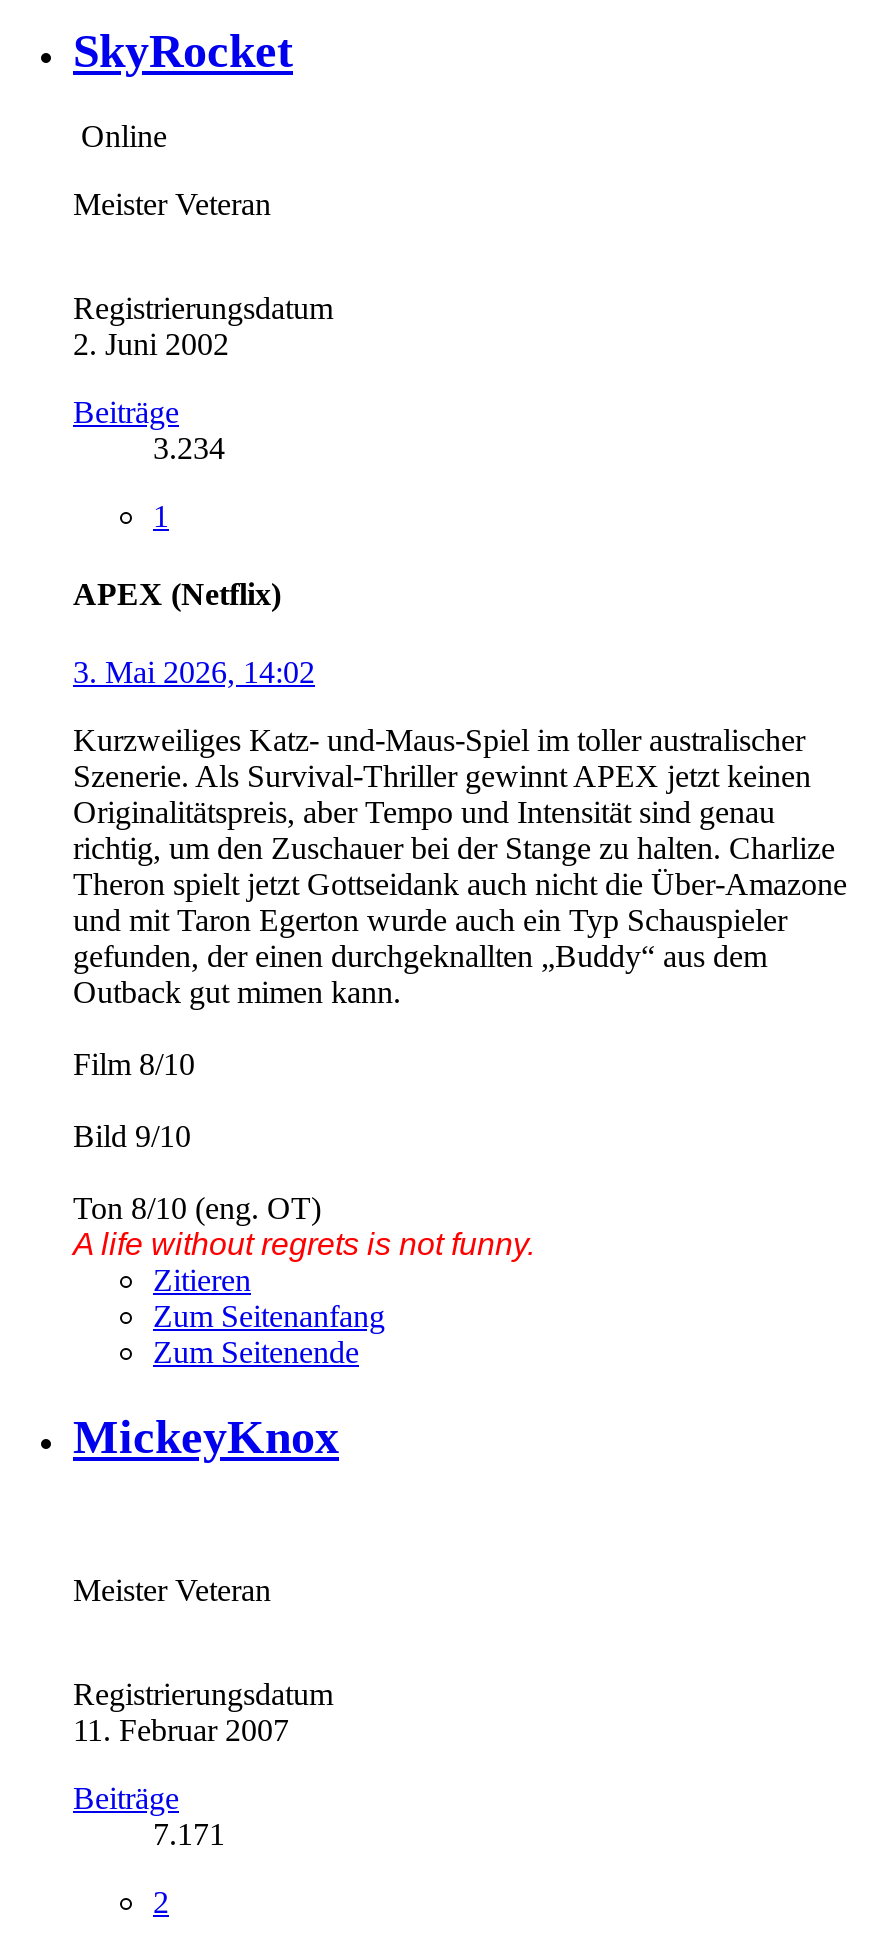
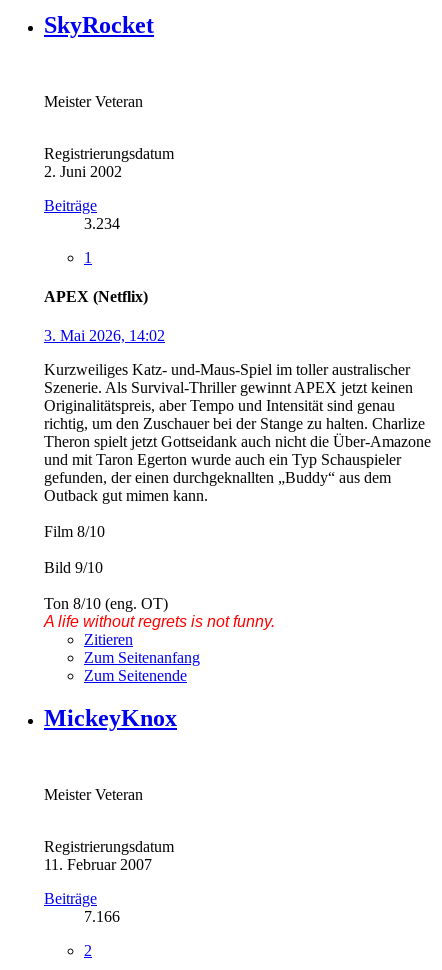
- Online

- 7.171
+ 7.166
